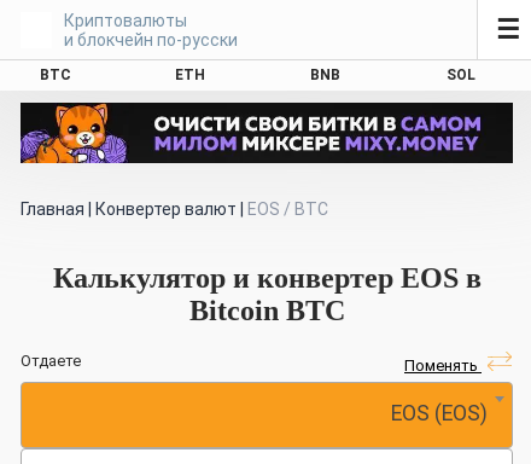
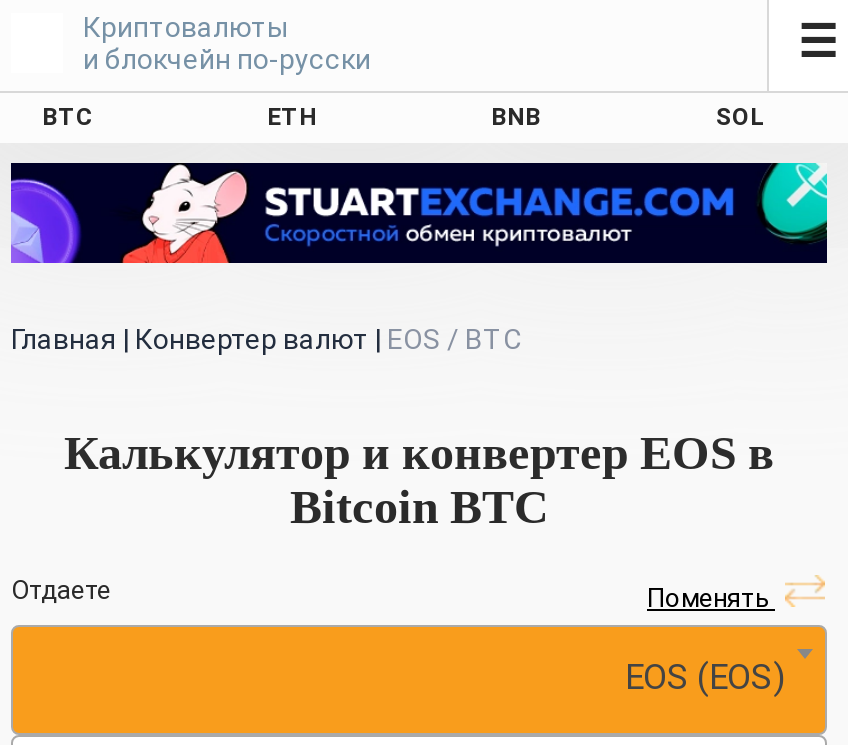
- [image]
+ [image]
